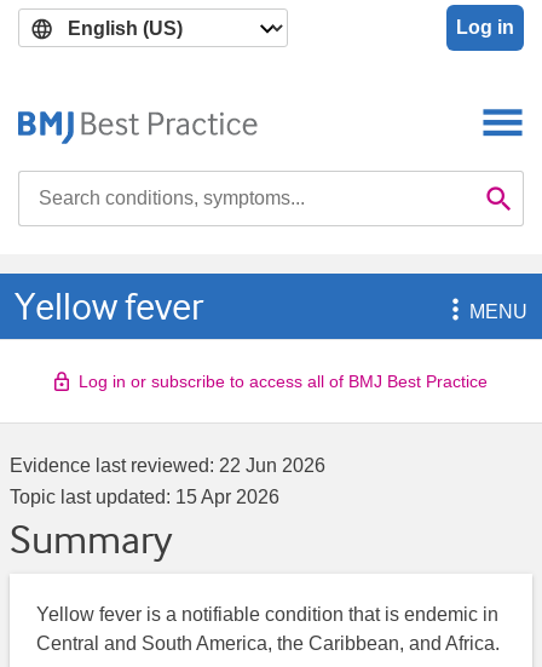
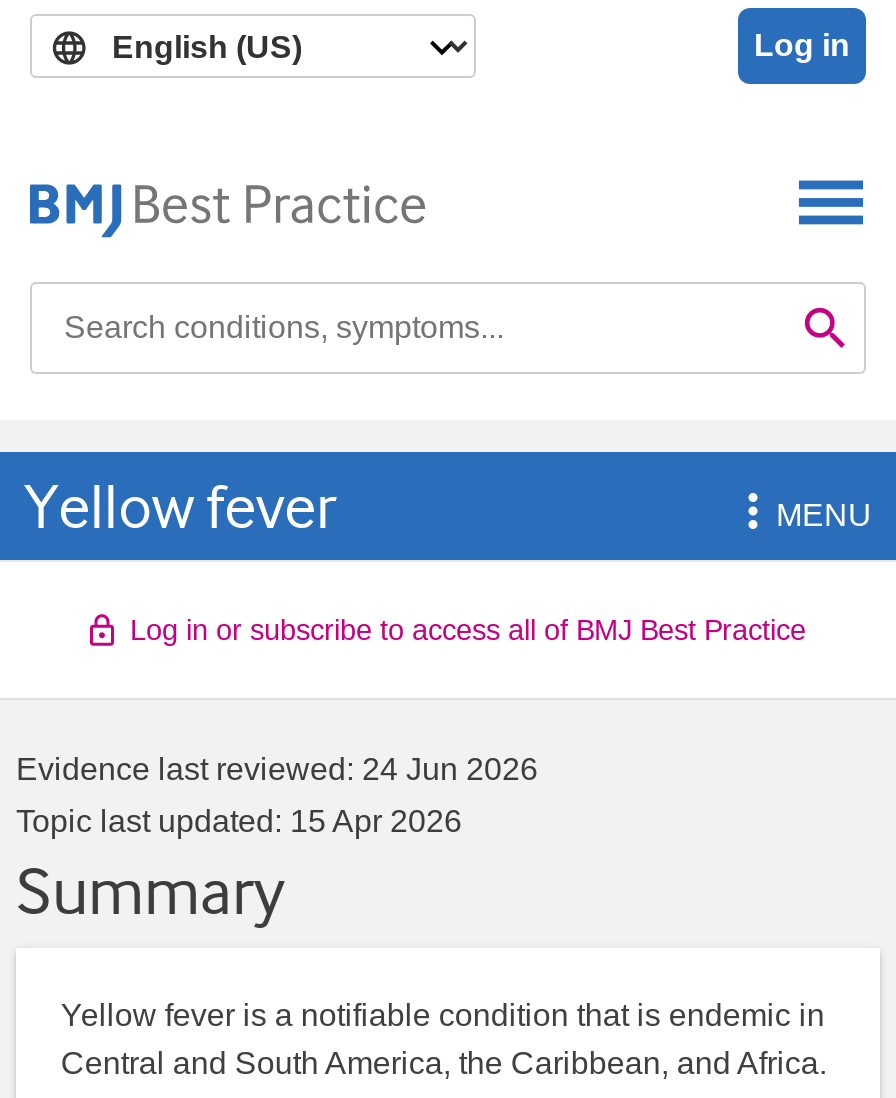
- Evidence last reviewed: 22 Jun 2026
+ Evidence last reviewed: 24 Jun 2026
